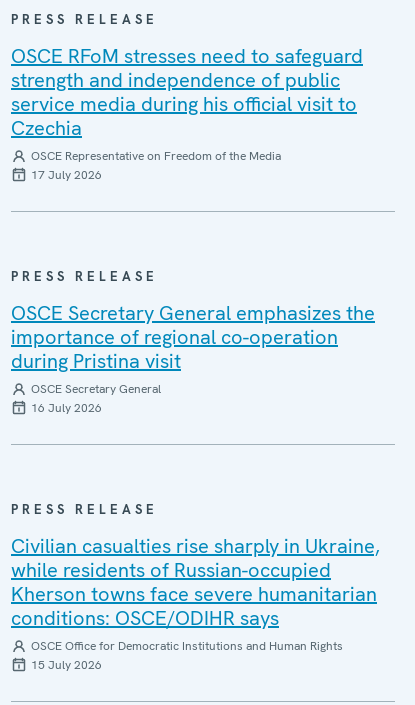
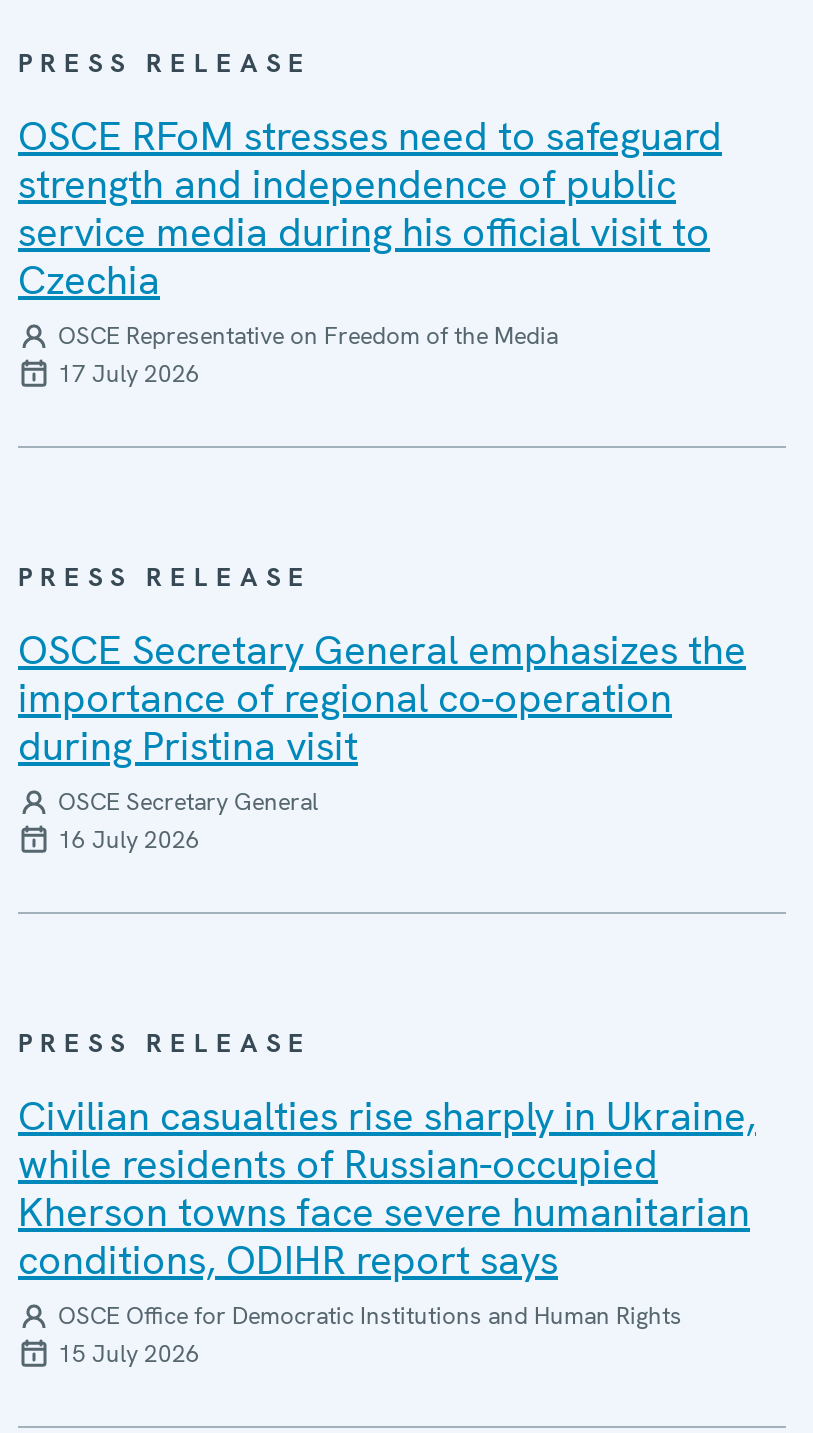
- conditions: OSCE/ODIHR says
+ conditions, ODIHR report says
